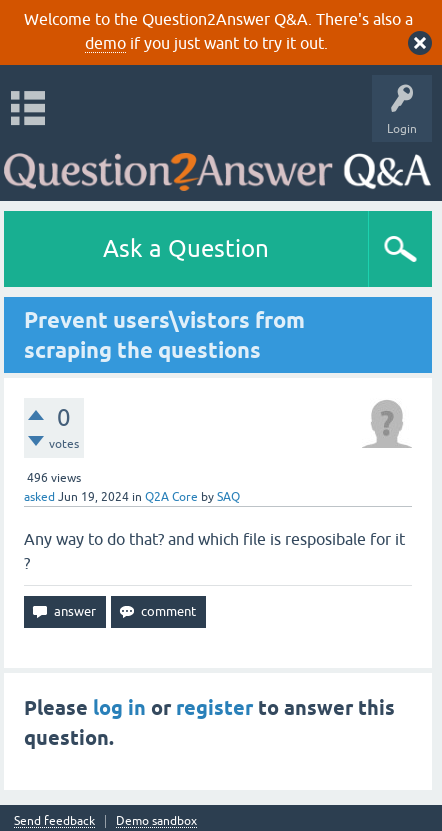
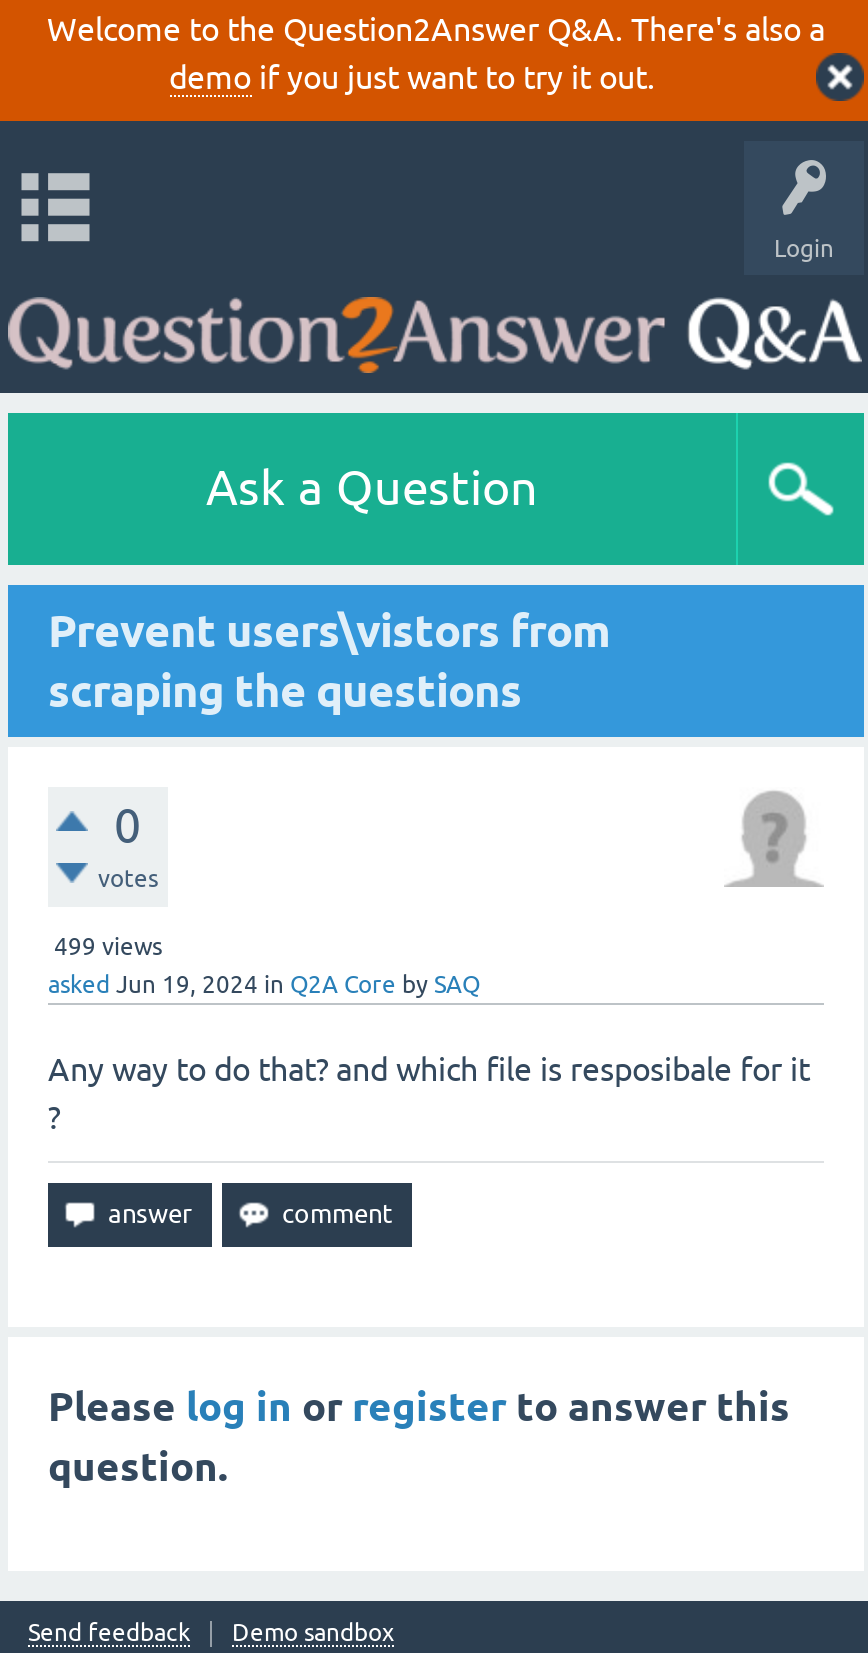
- 496 views
+ 499 views
